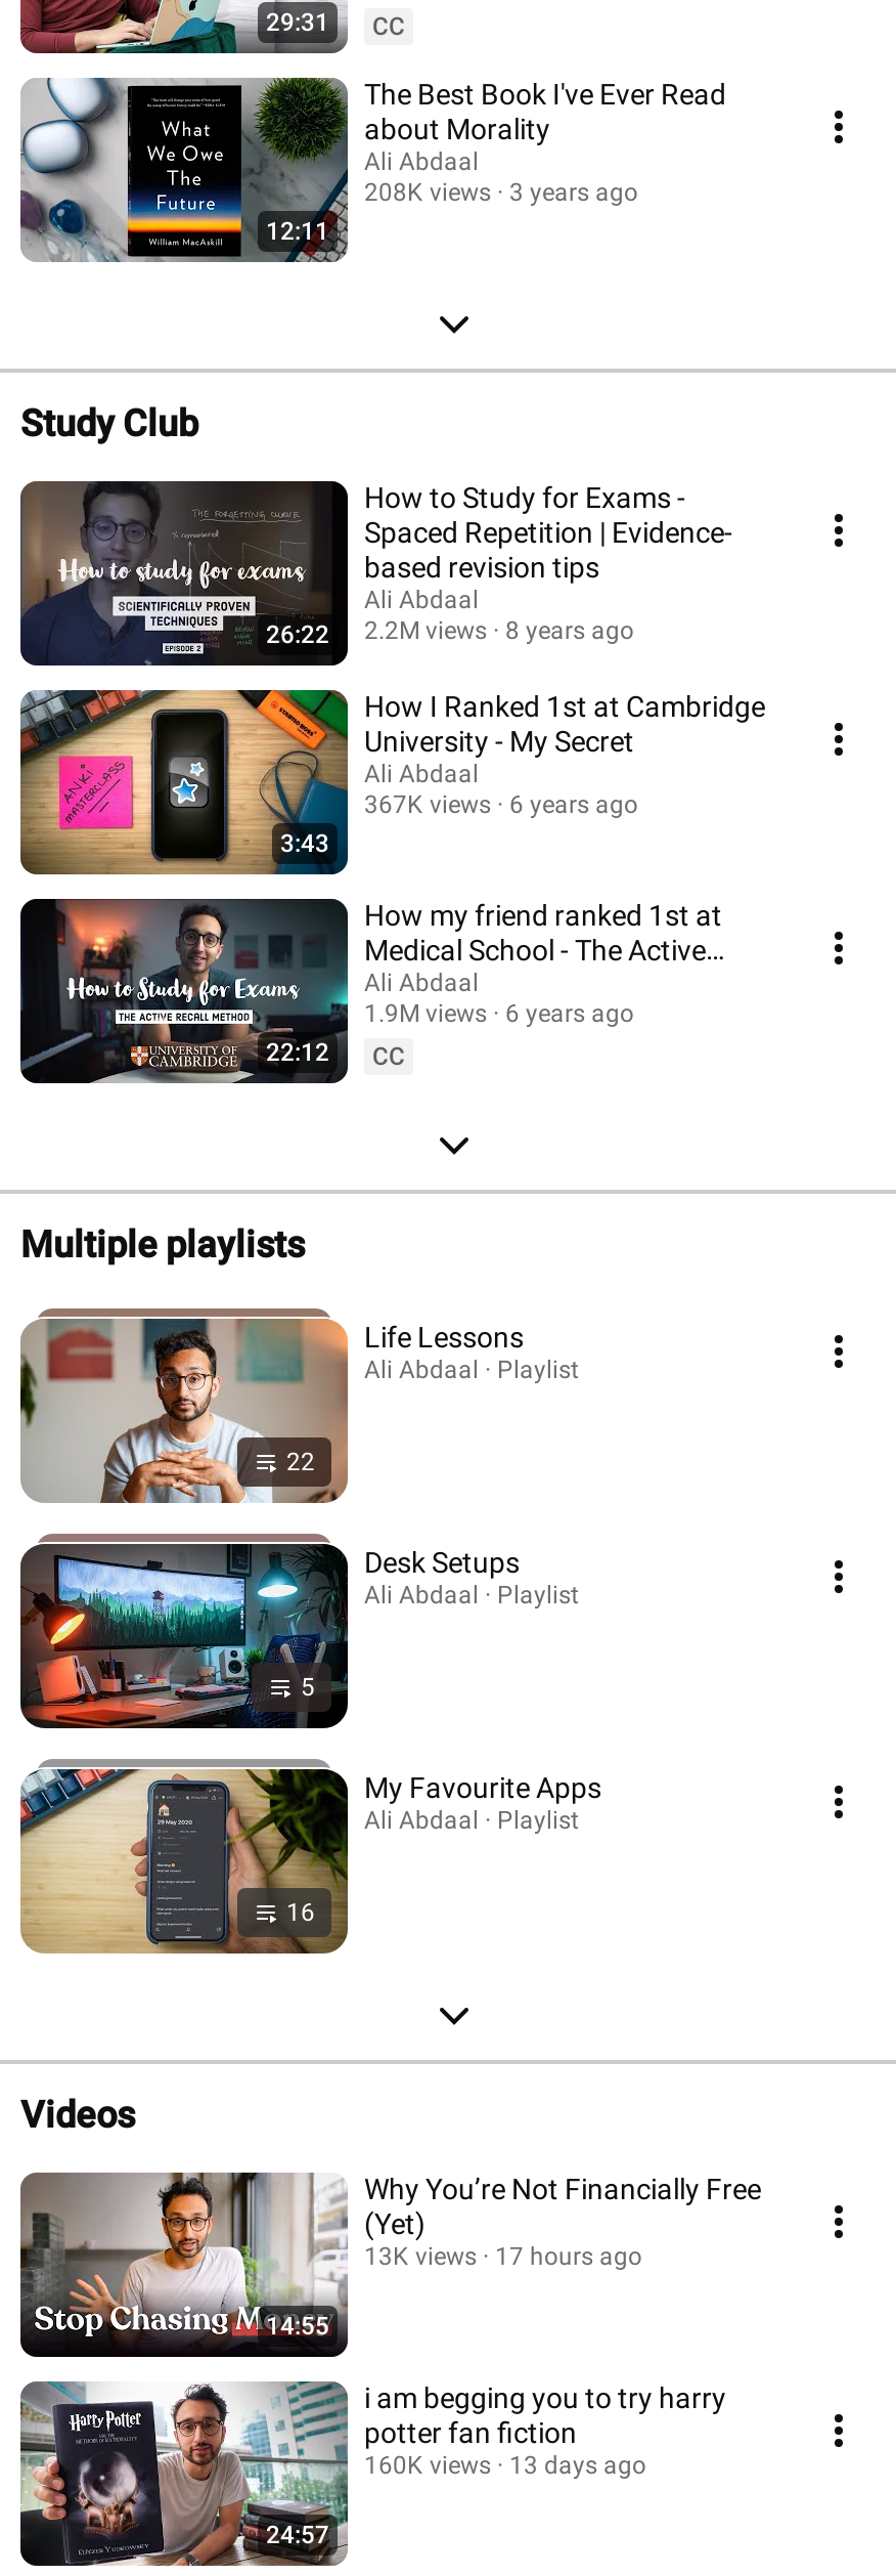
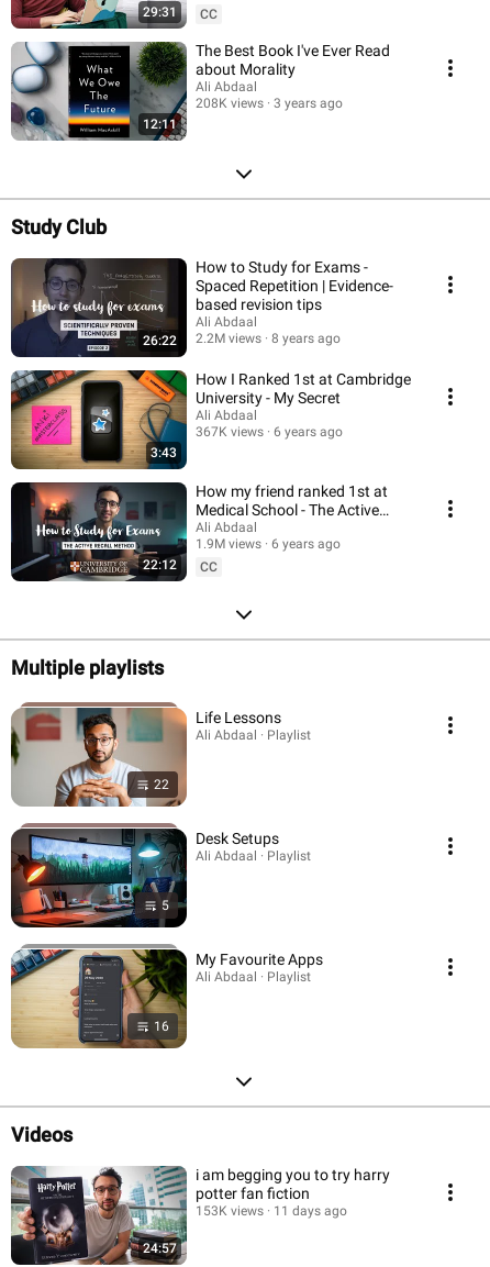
- [image]
- 14:55

- Why You’re Not Financially Free
- (Yet)
- 13K views
- 17 hours ago

- 160K views
+ 153K views

- 13 days ago
+ 11 days ago
